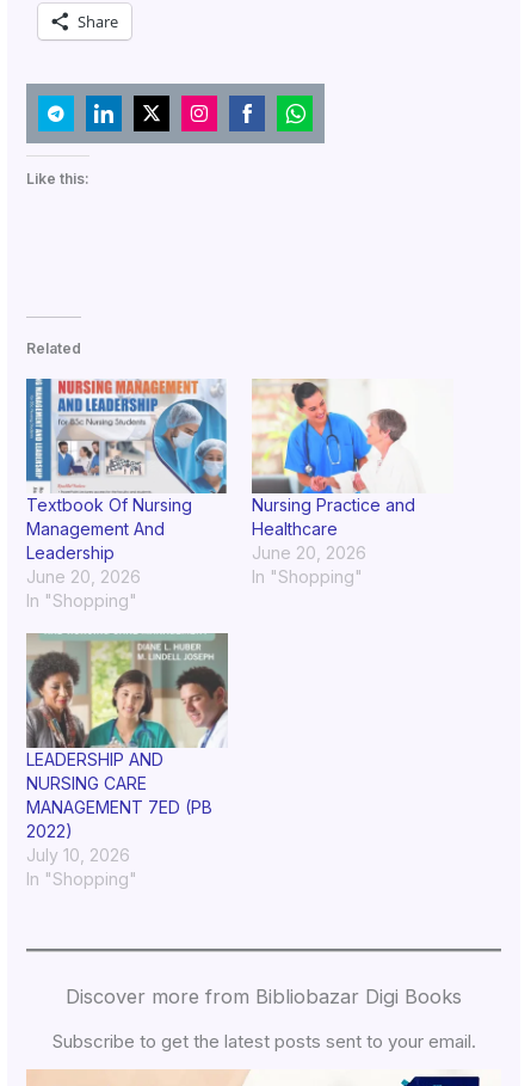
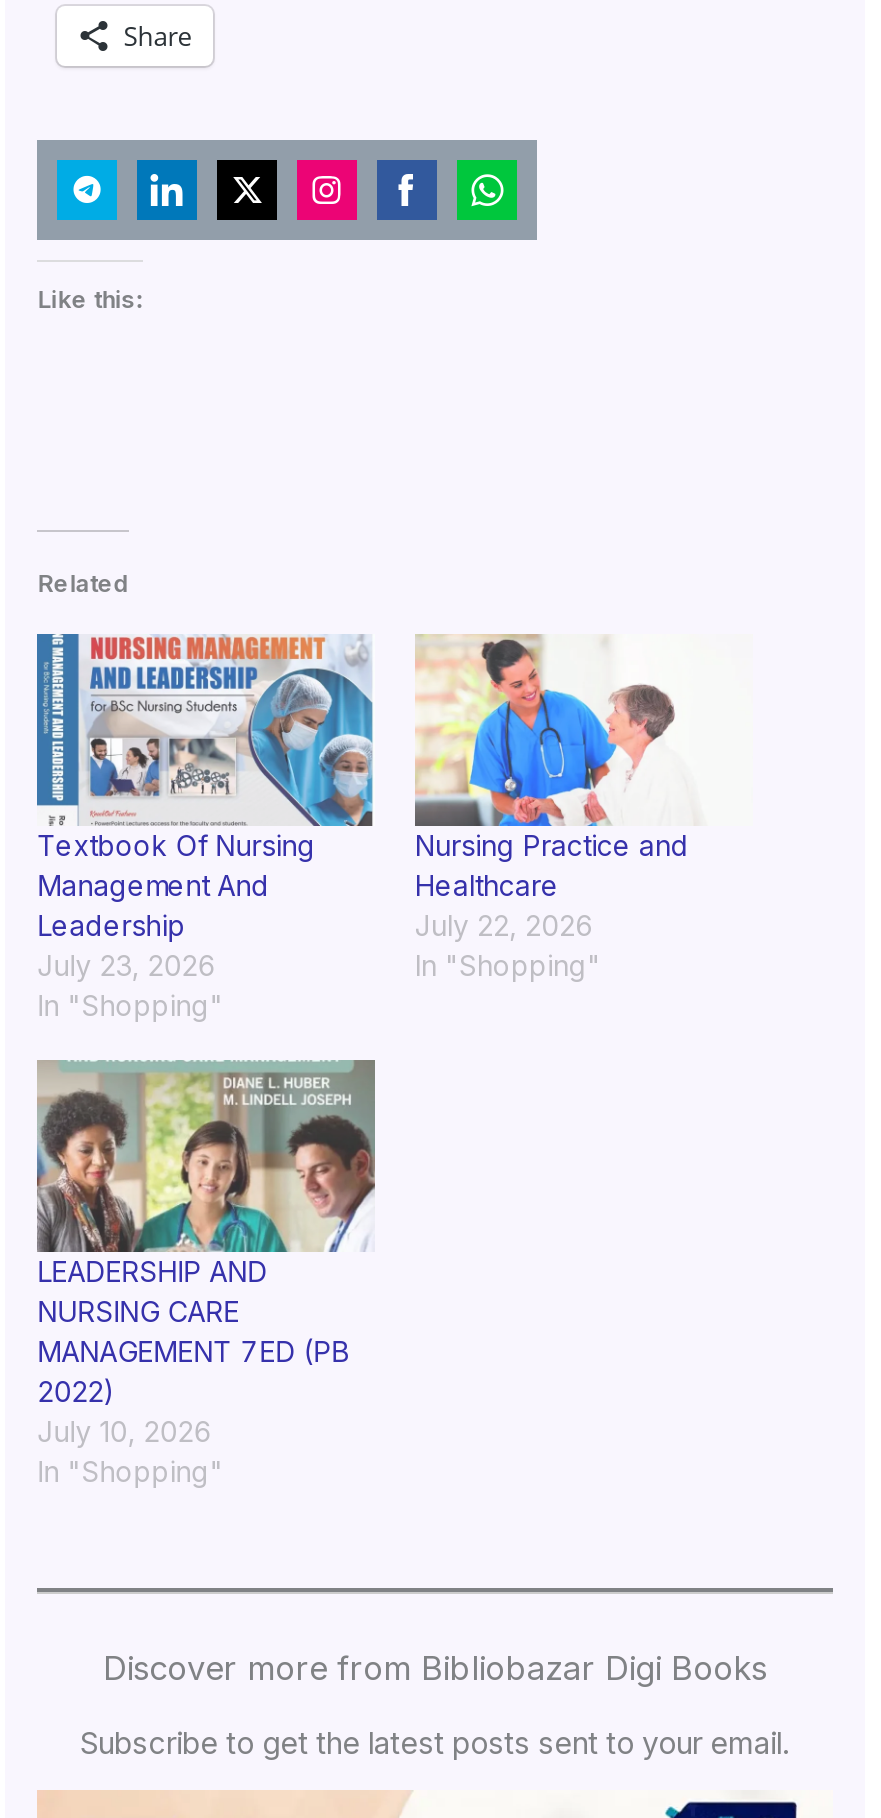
- June 20, 2026
+ July 22, 2026

- June 20, 2026
+ July 23, 2026
